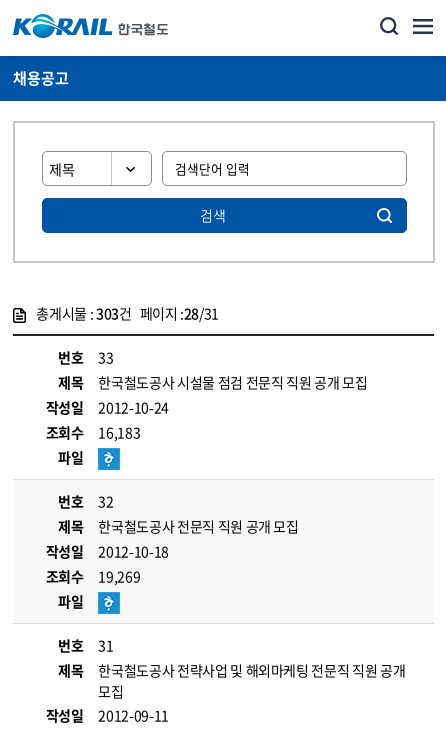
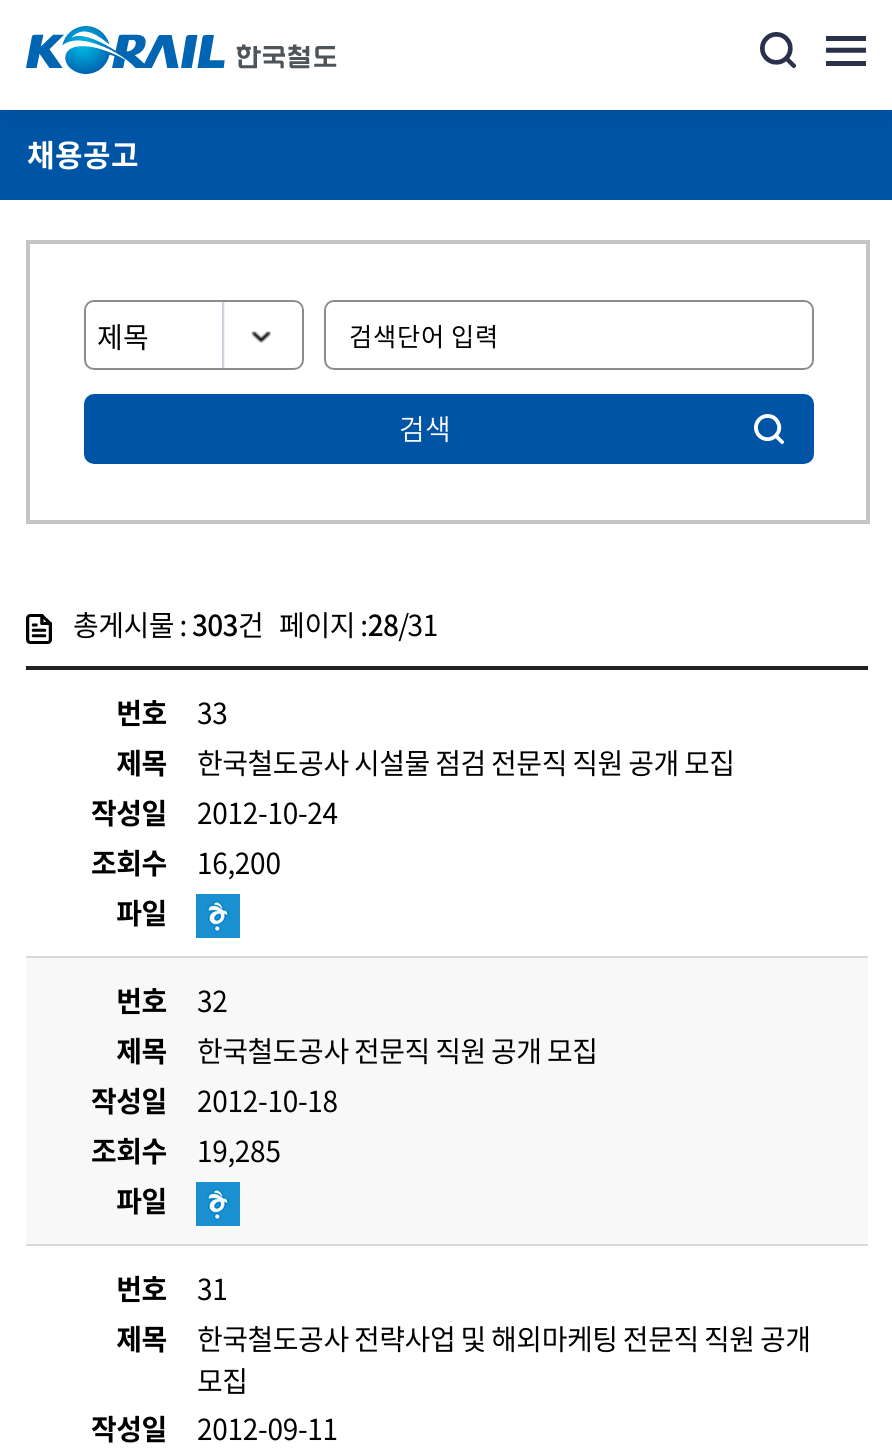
- 조회수 16,183
+ 조회수 16,200

- 조회수 19,269
+ 조회수 19,285
